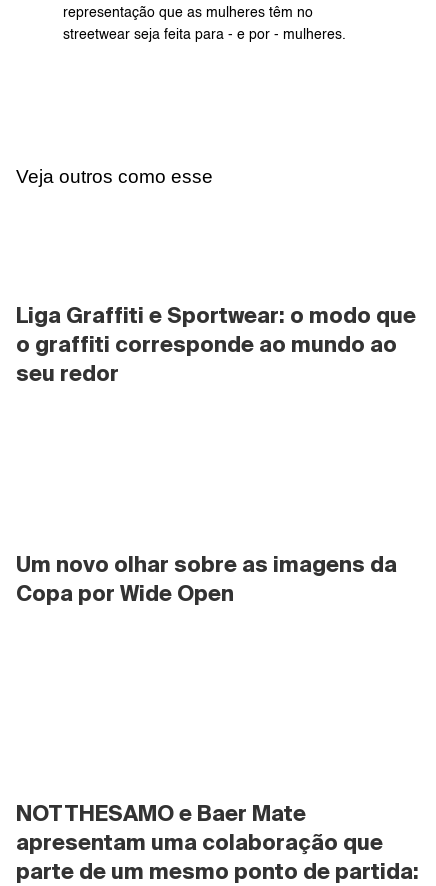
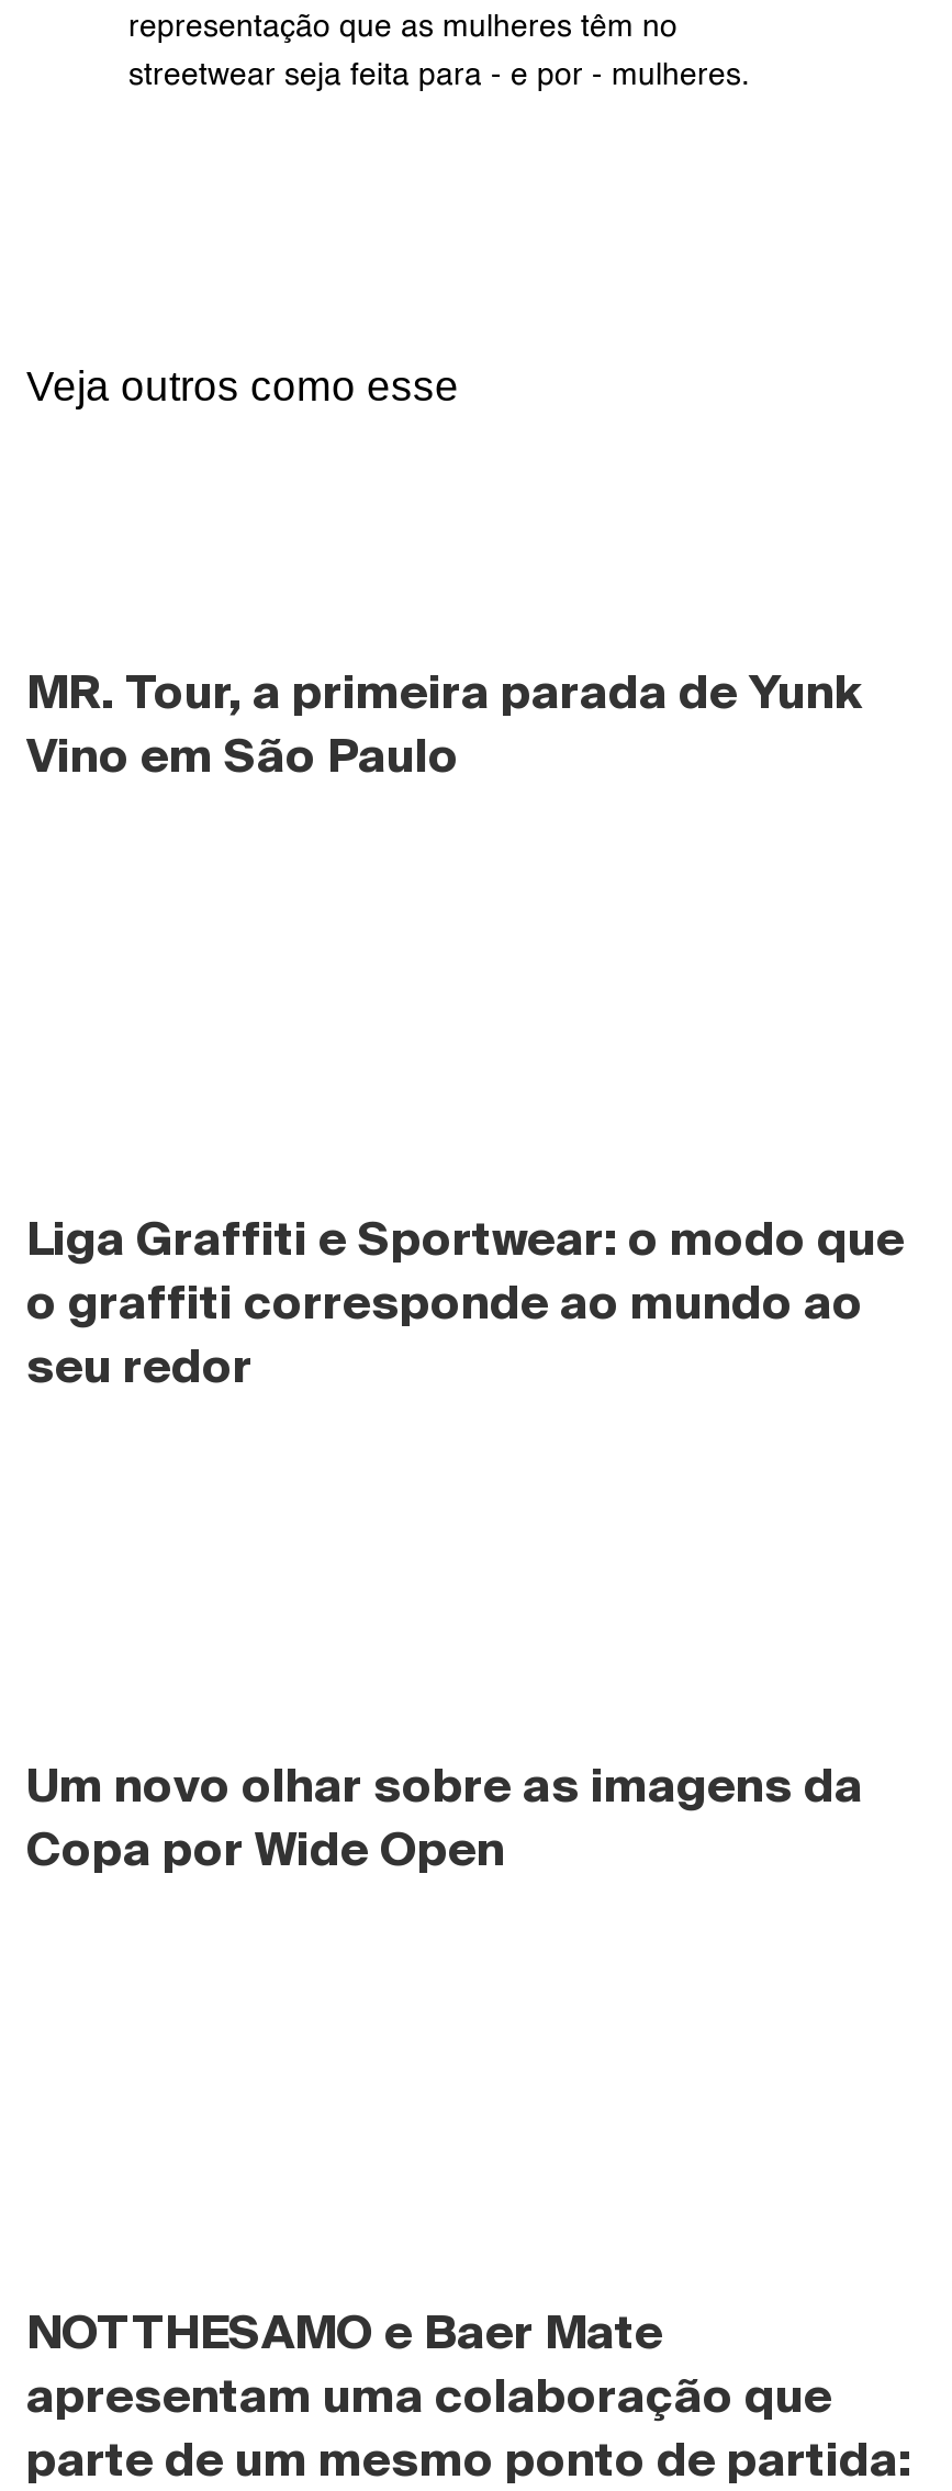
+ MR. Tour, a primeira parada de Yunk
+ Vino em São Paulo
